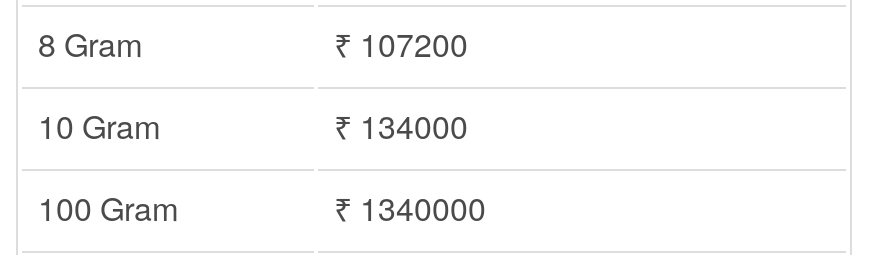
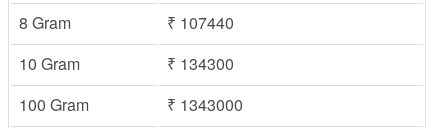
- ₹ 107200
+ ₹ 107440

- ₹ 134000
+ ₹ 134300

- ₹ 1340000
+ ₹ 1343000
